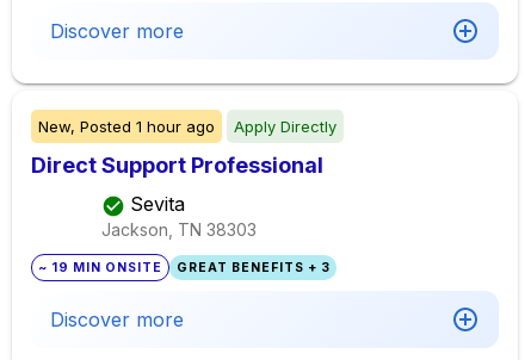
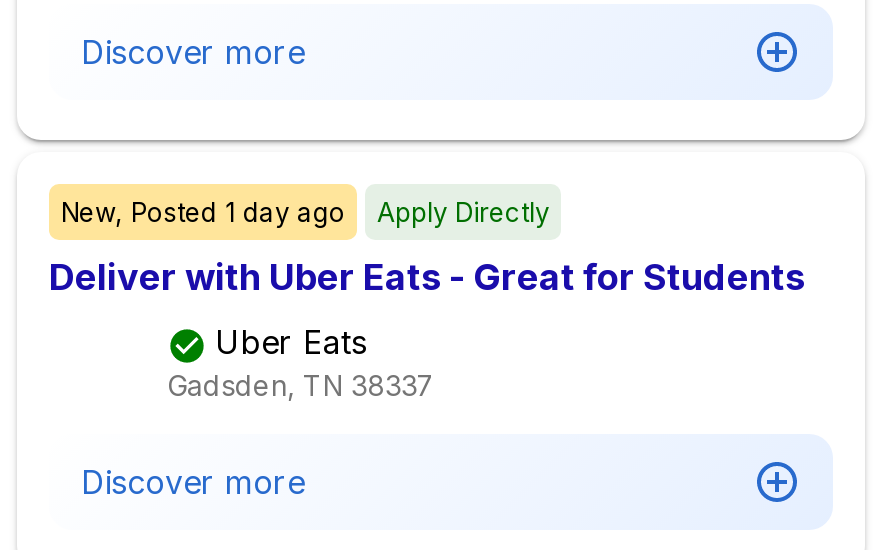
- New, Posted 1 hour ago
+ New, Posted 1 day ago

- Direct Support Professional
- Sevita
- Jackson, TN 38303
- ~ 19 MIN ONSITE
- GREAT BENEFITS + 3
+ Deliver with Uber Eats - Great for Students
+ Uber Eats
+ Gadsden, TN 38337
